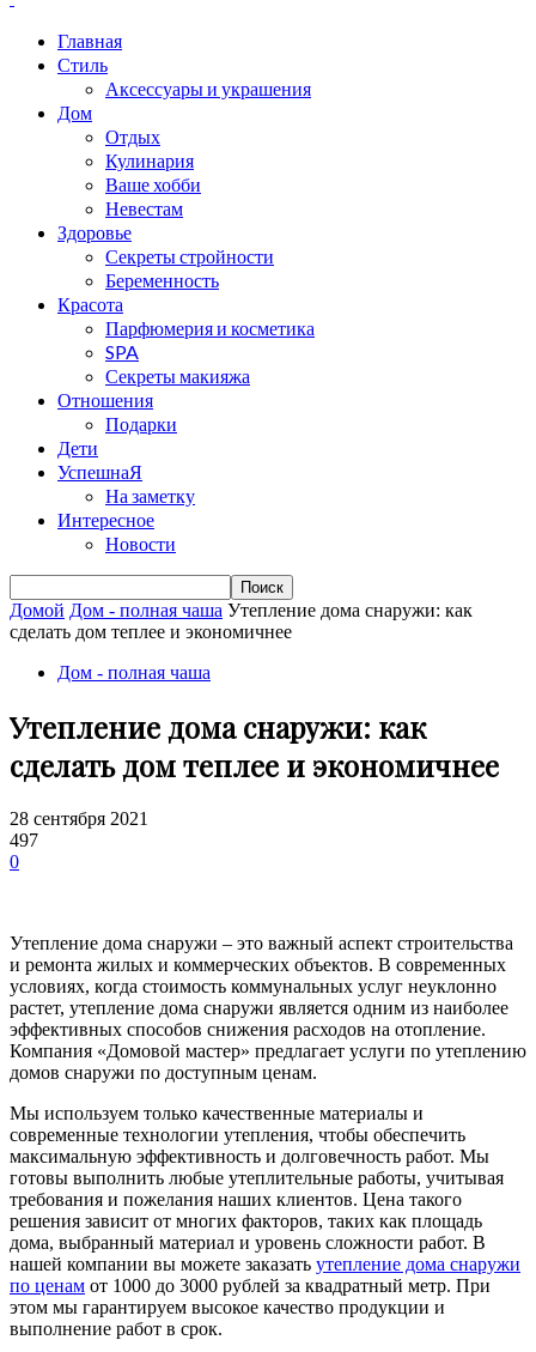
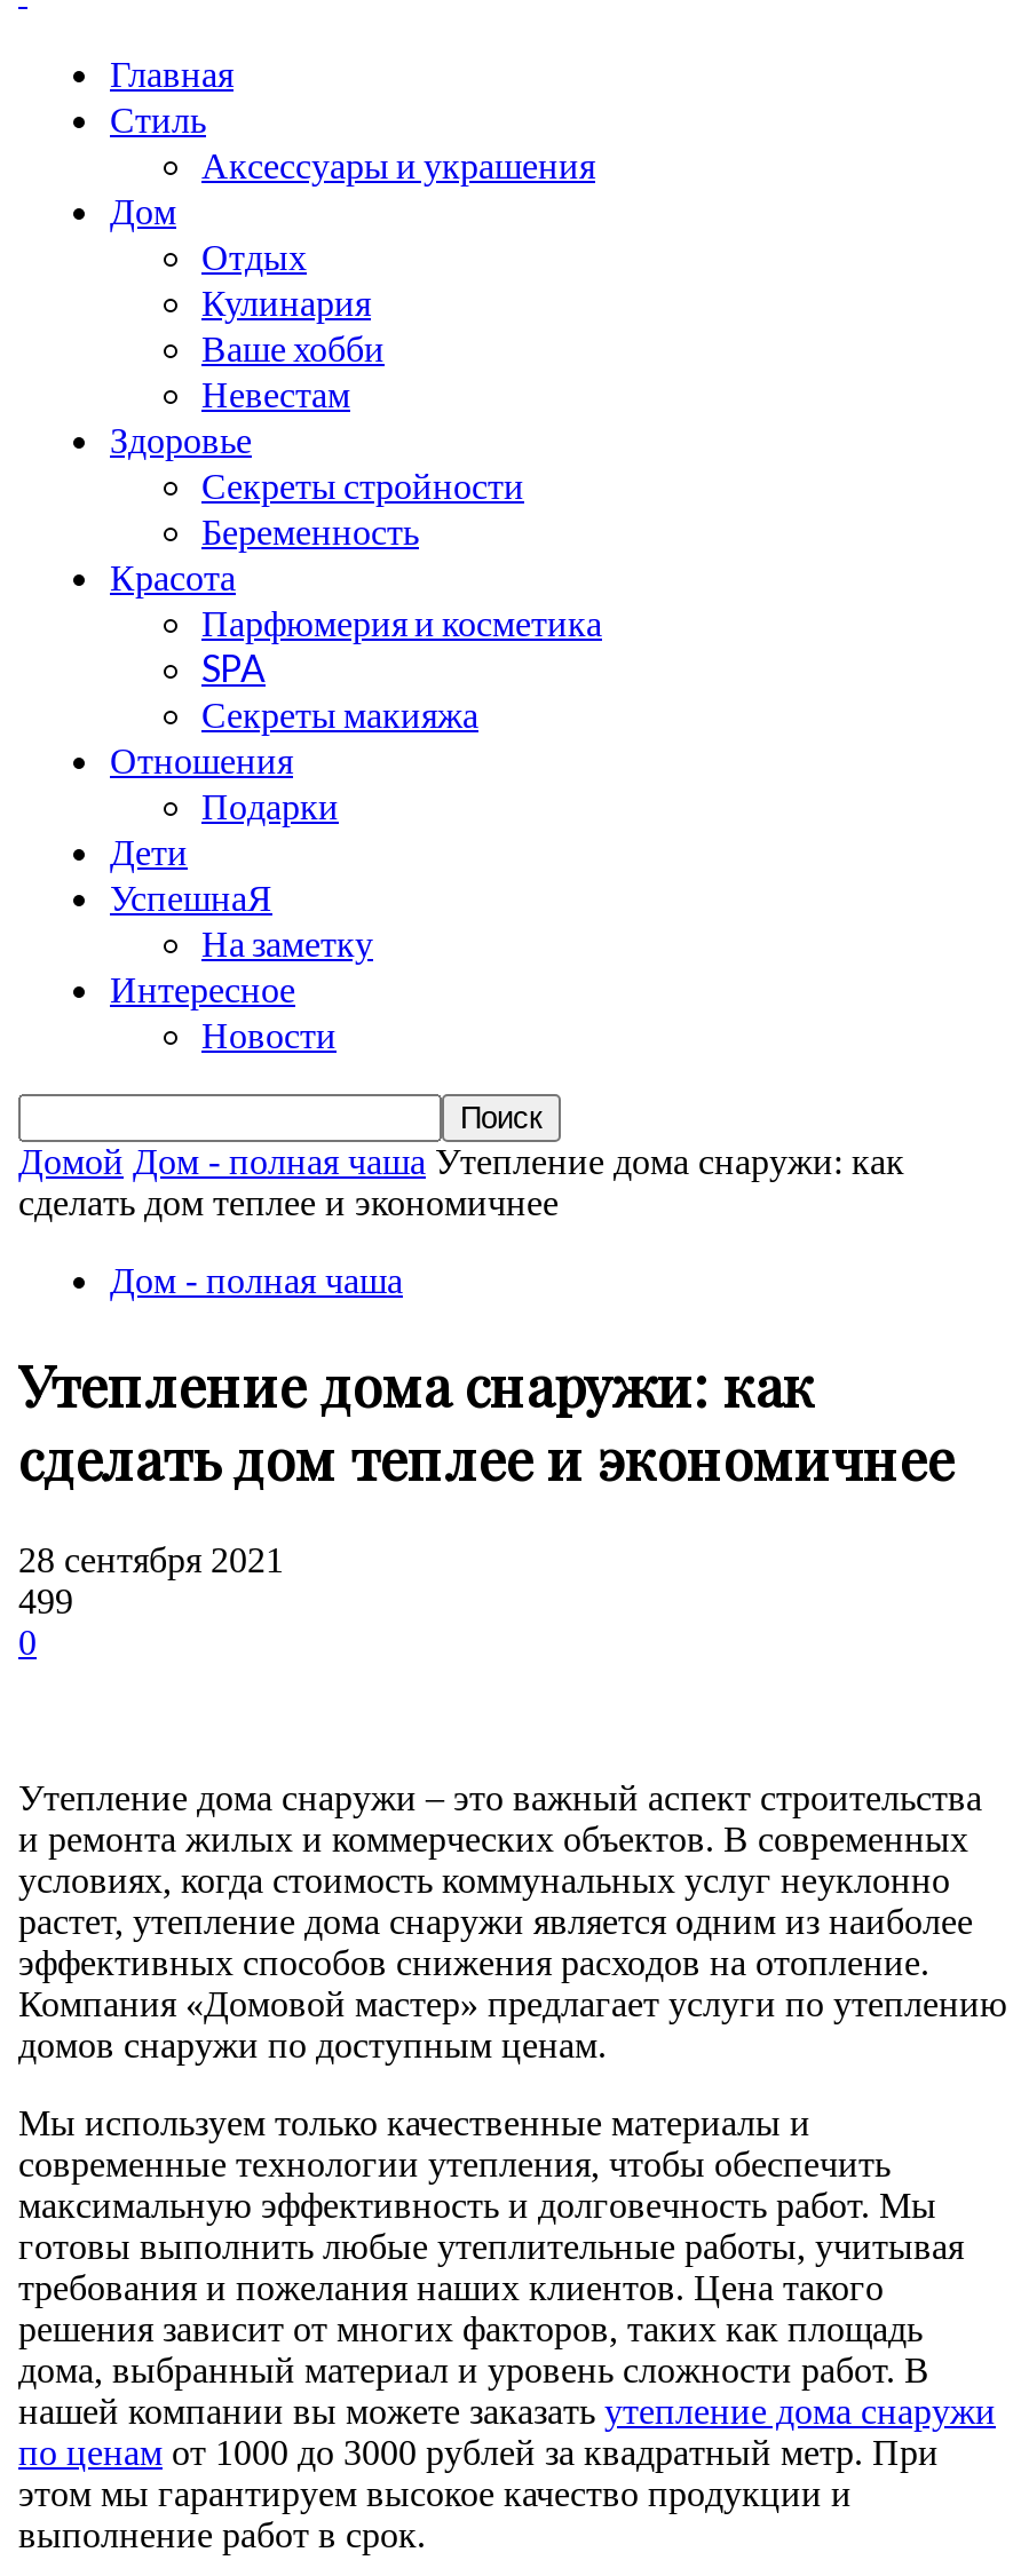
- 497
+ 499
